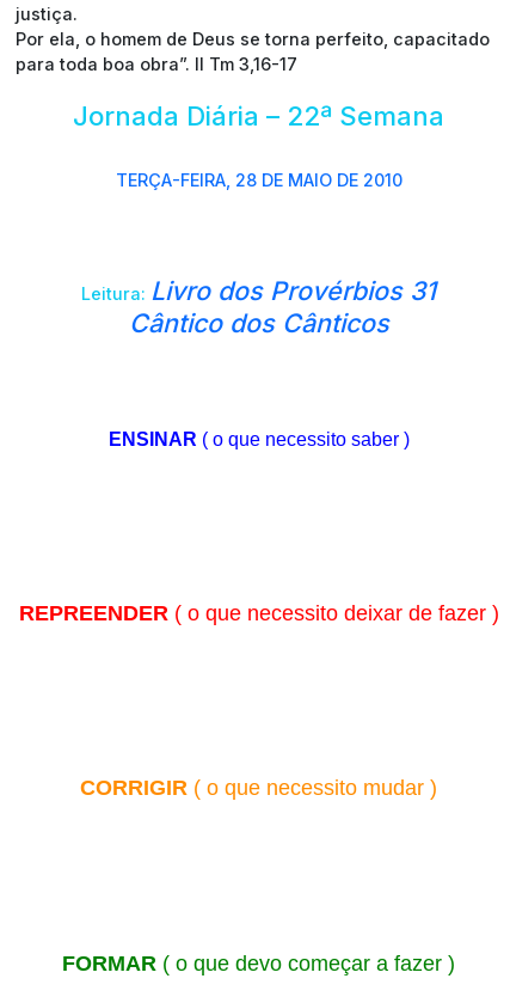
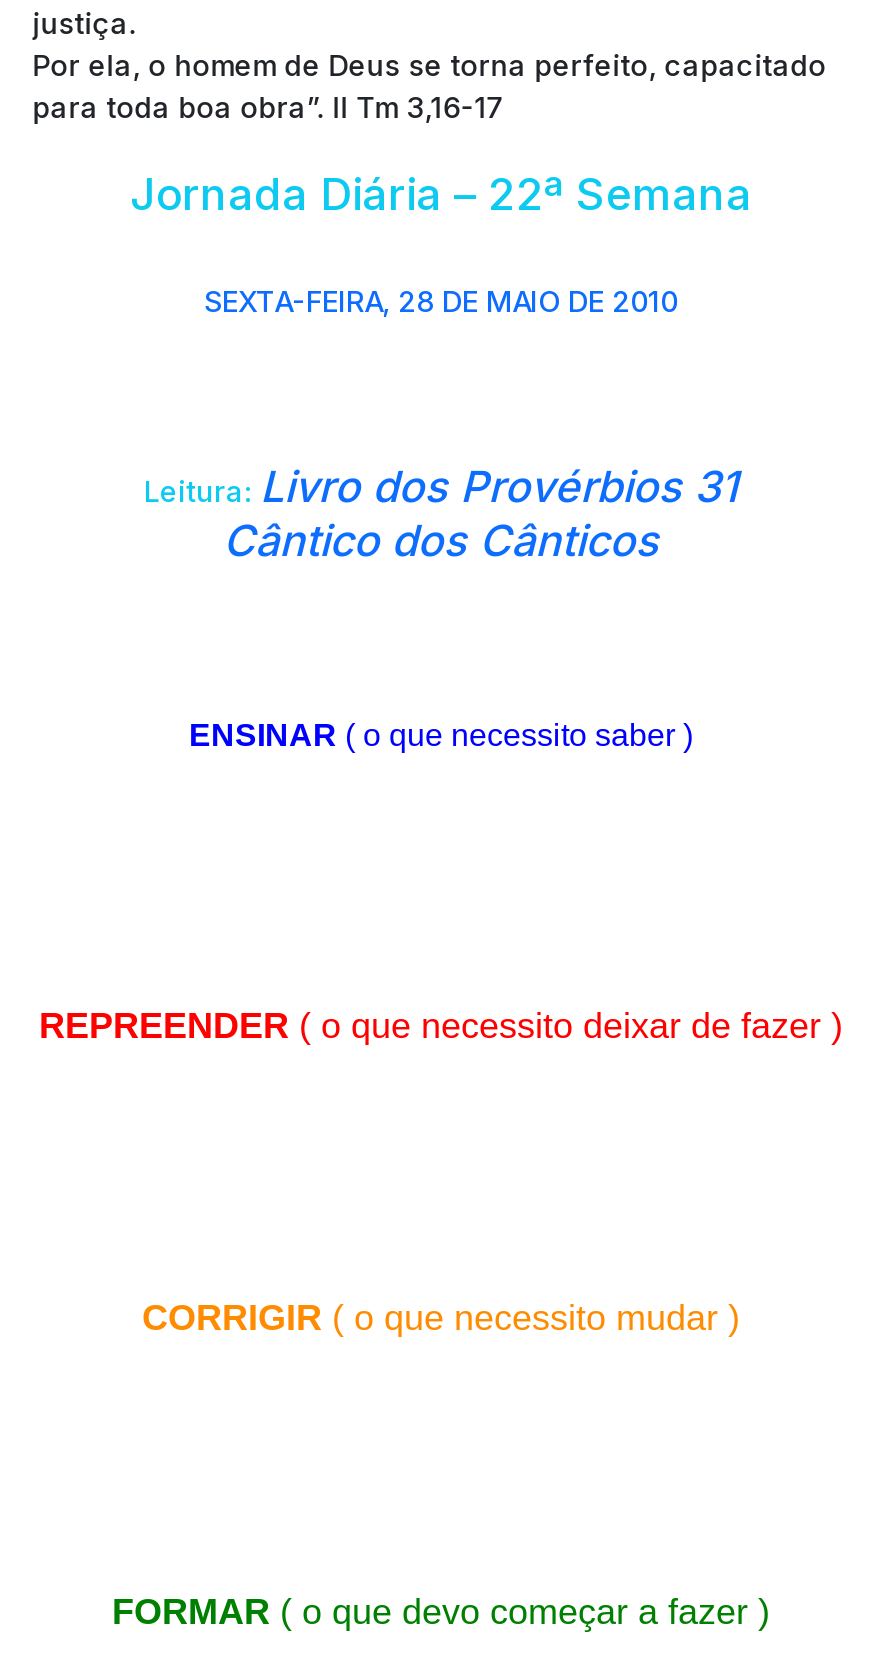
- TERÇA-FEIRA, 28 DE MAIO DE 2010
+ SEXTA-FEIRA, 28 DE MAIO DE 2010
